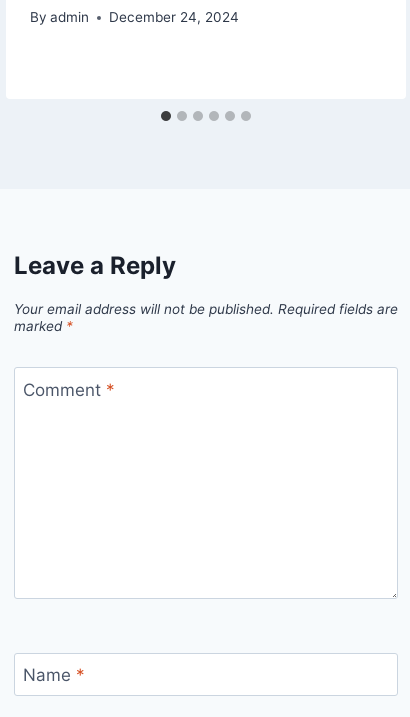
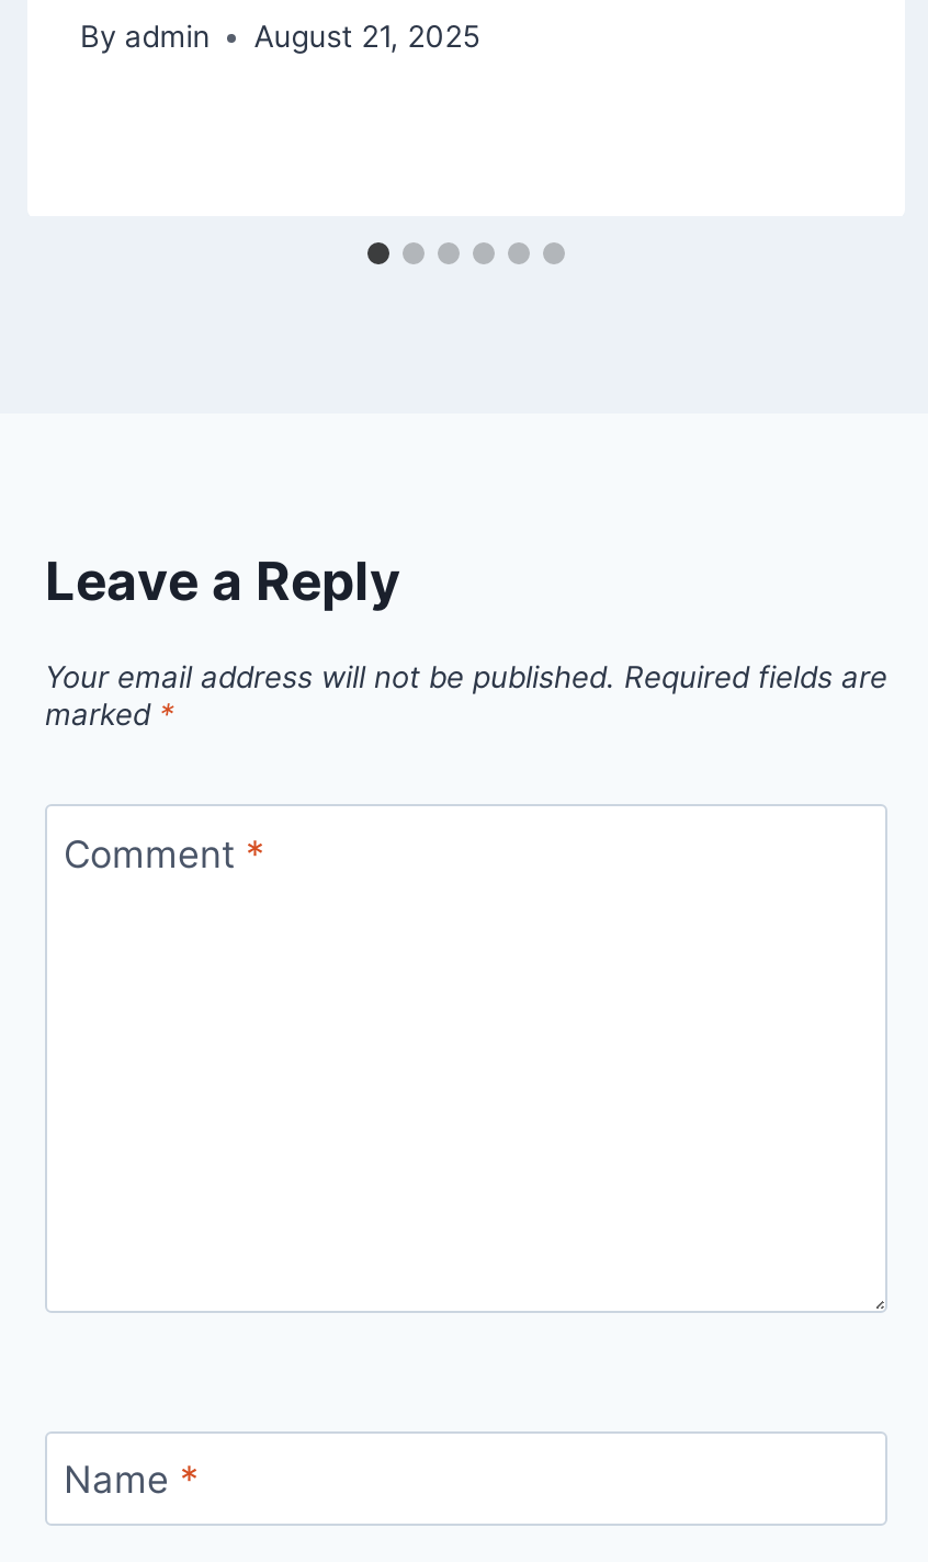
- By admin December 24, 2024
+ By admin August 21, 2025
